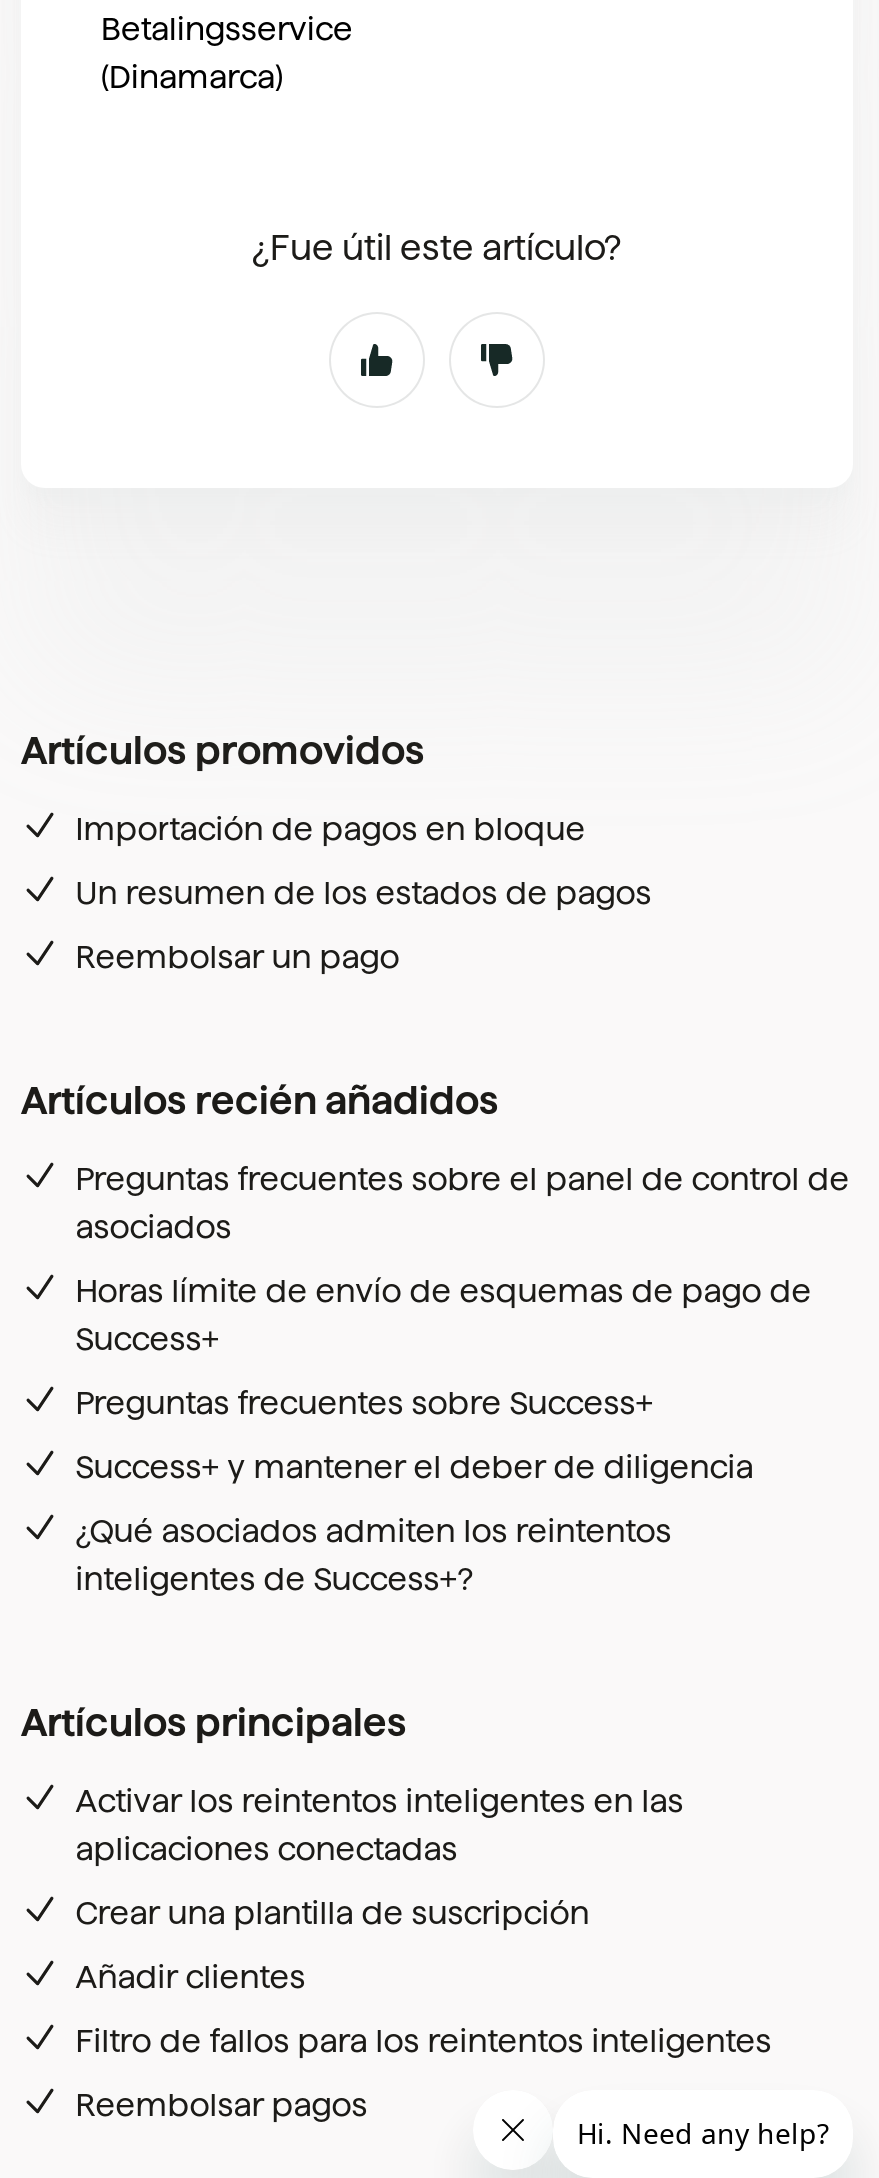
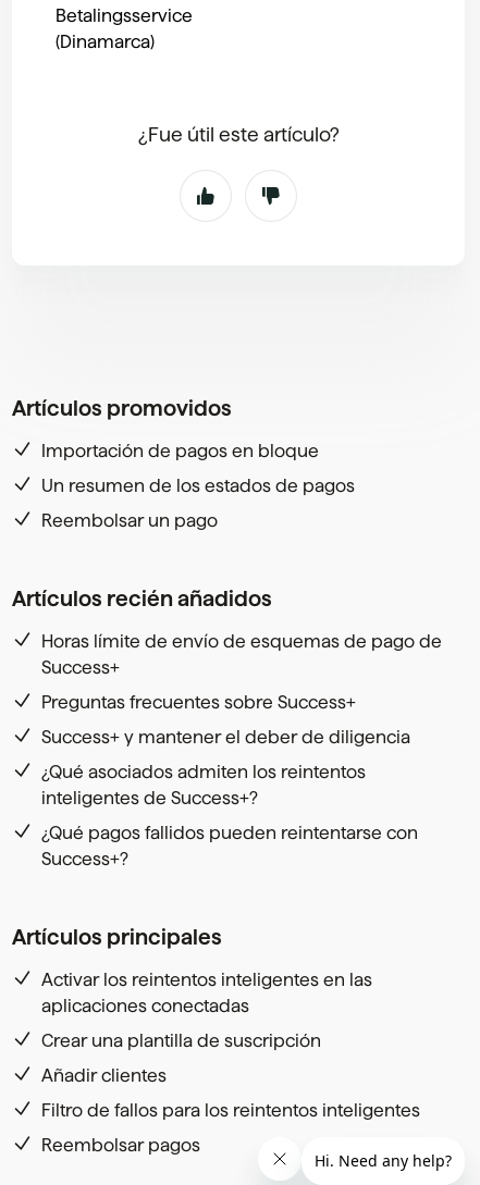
- Preguntas frecuentes sobre el panel de control de
- asociados

moved up: Horas límite de envío de esquemas de pago de | Success+ | Preguntas frecuentes sobre Success+ | Success+ y mantener el deber de diligencia | ¿Qué asociados admiten los reintentos | inteligentes de Success+?

+ ¿Qué pagos fallidos pueden reintentarse con
+ Success+?
